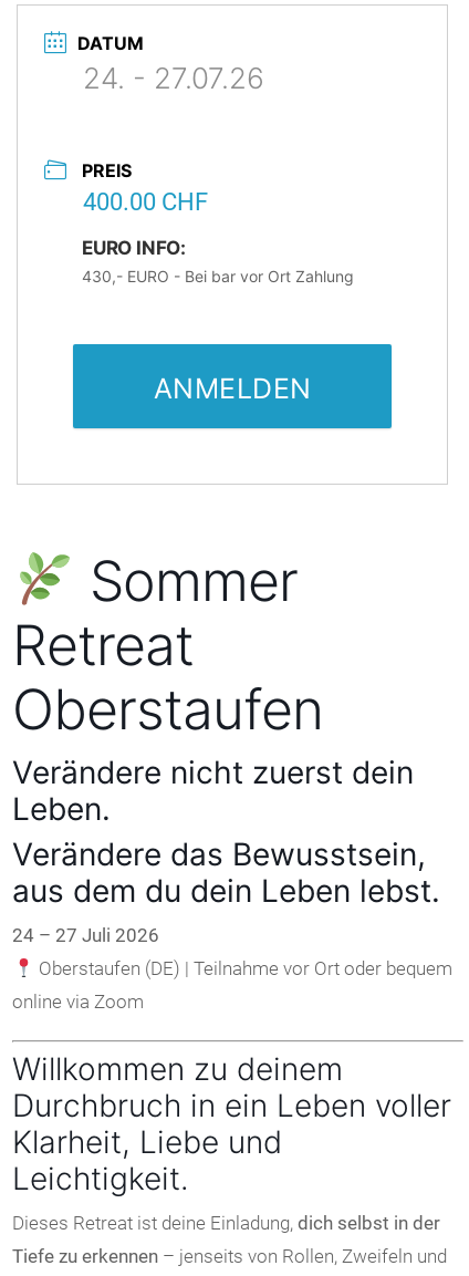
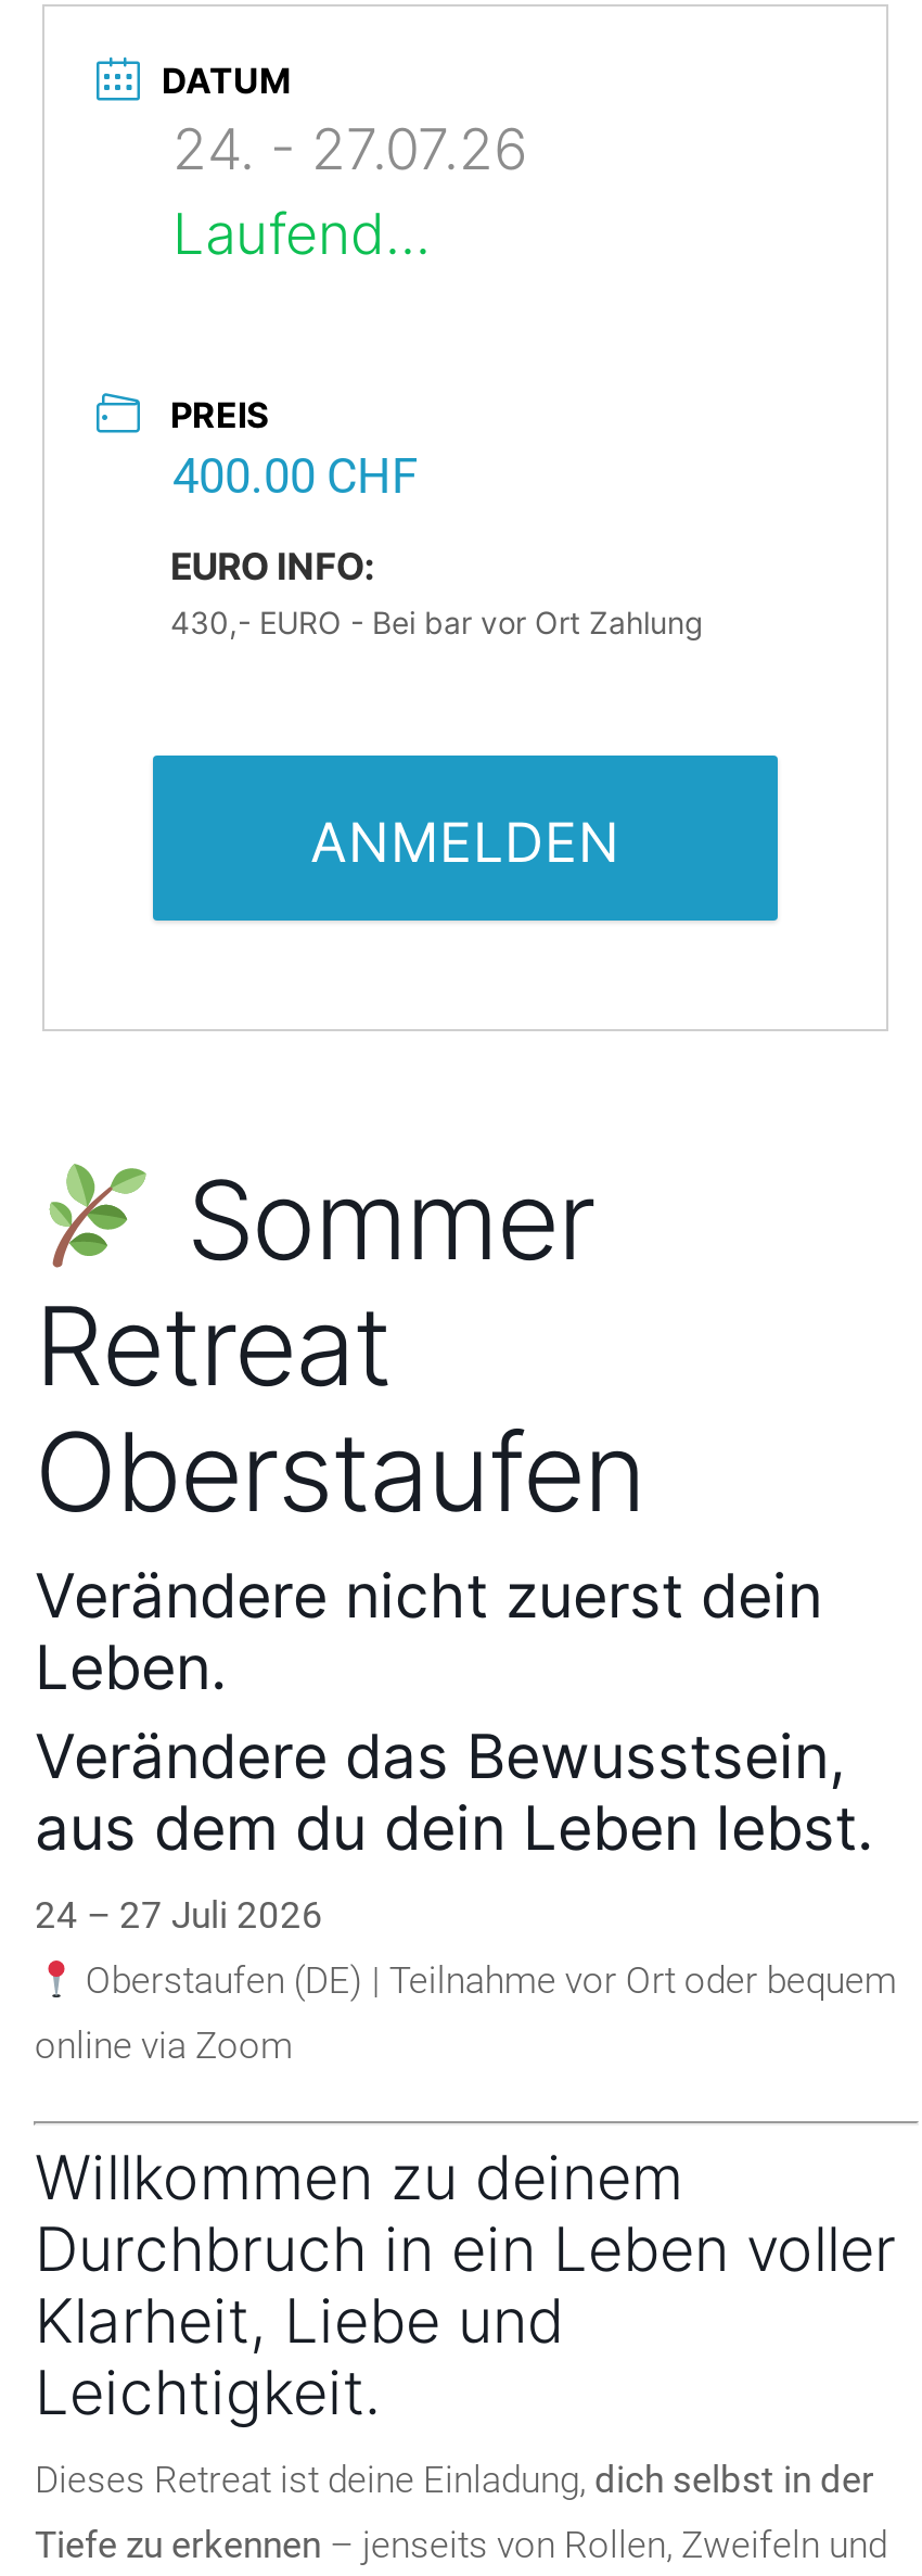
+ Laufend...
